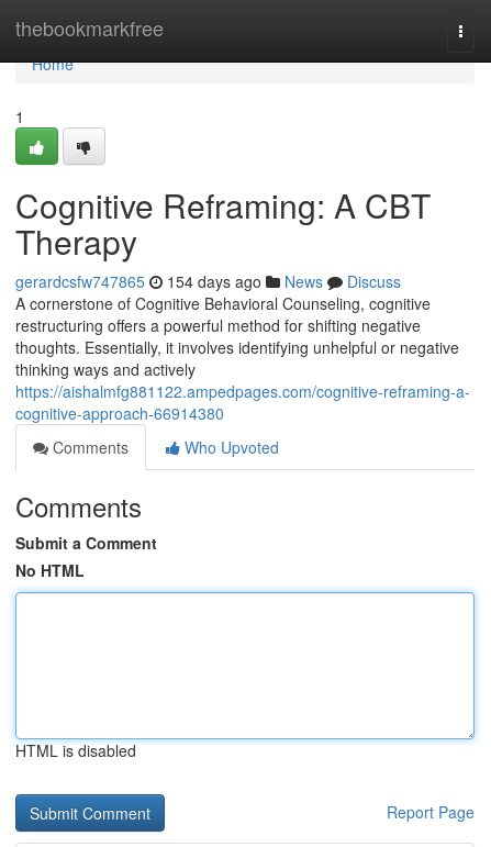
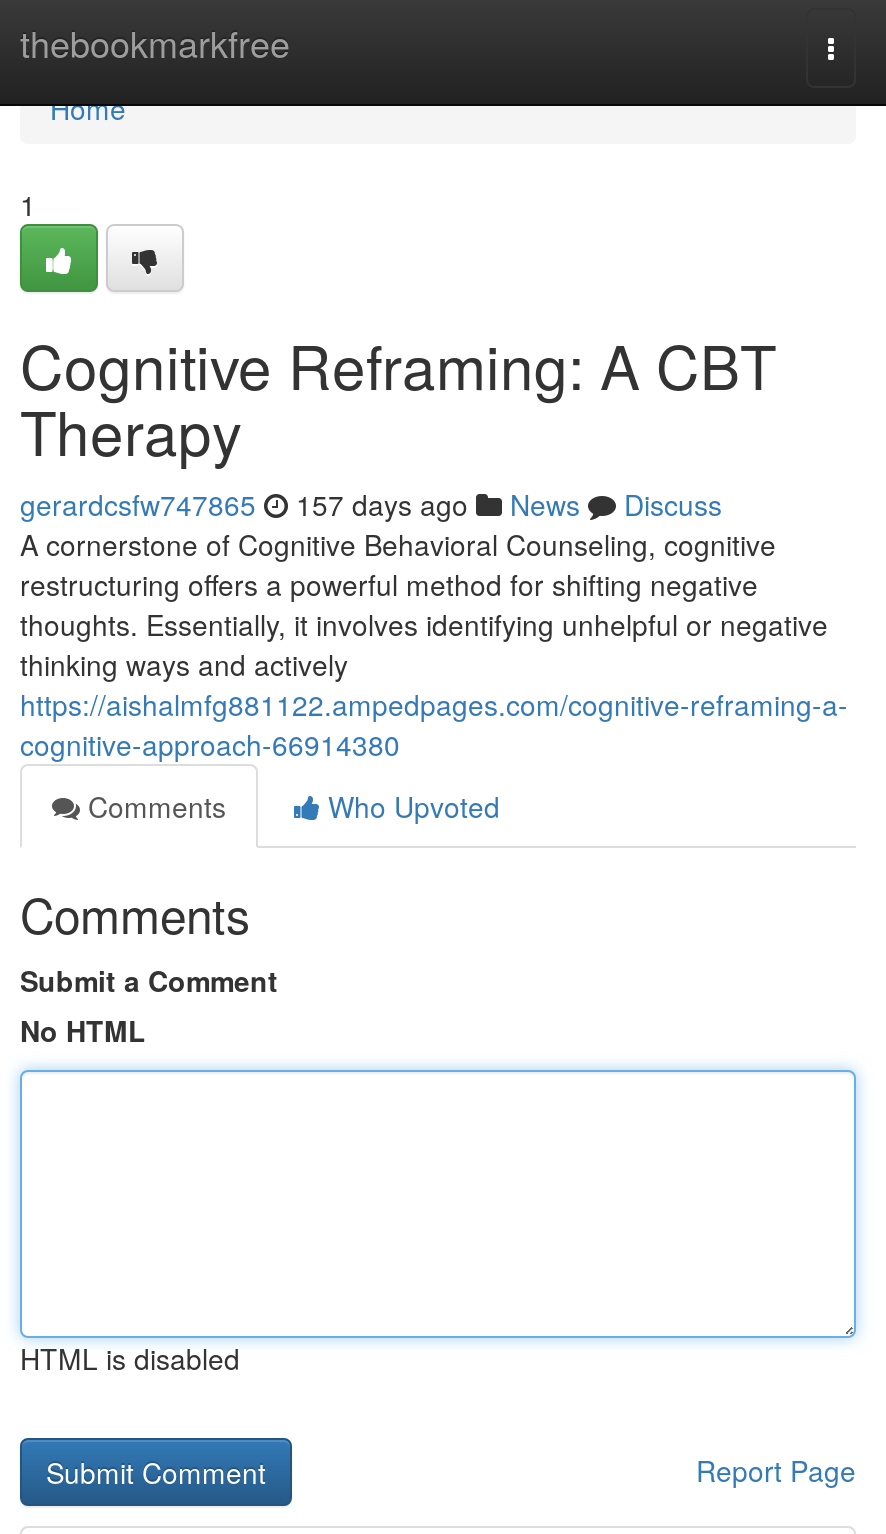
- gerardcsfw747865 154 days ago News Discuss
+ gerardcsfw747865 157 days ago News Discuss
